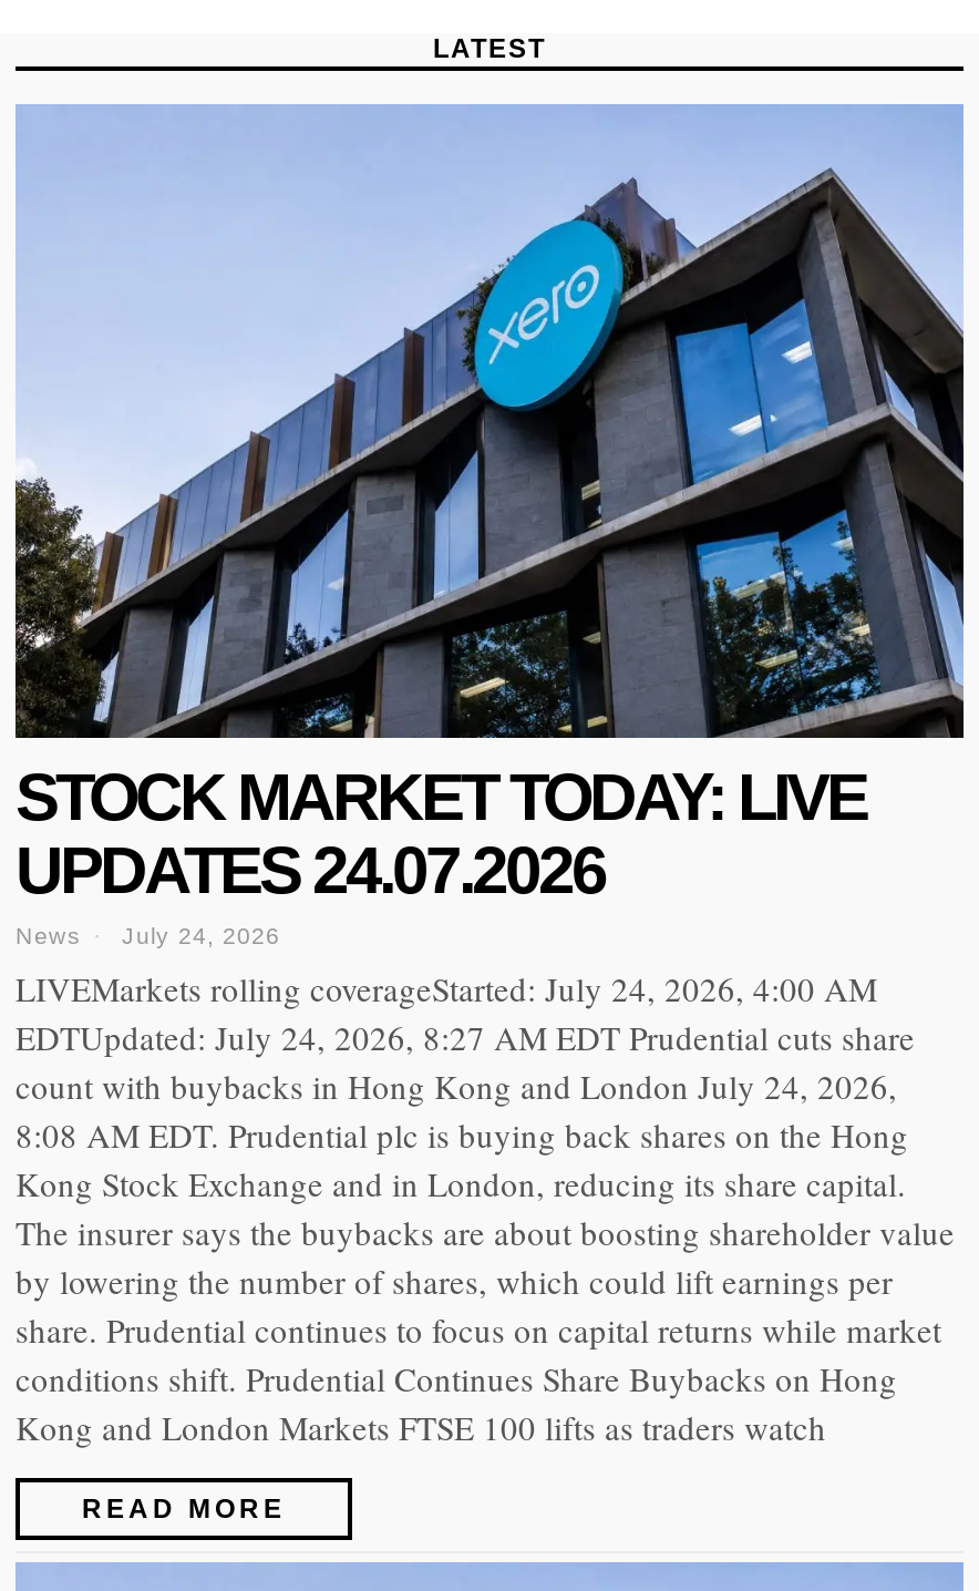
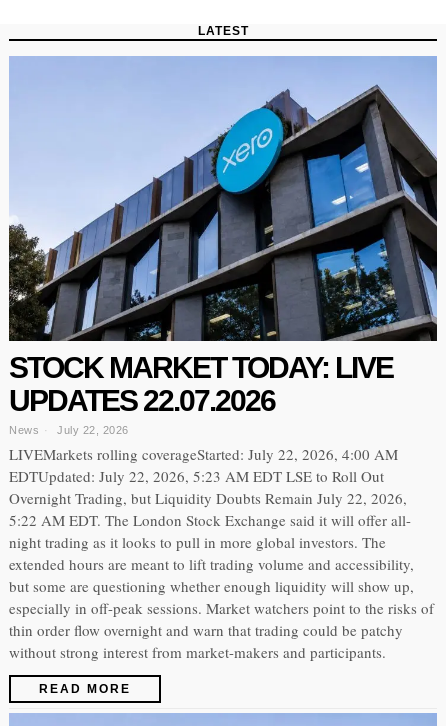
- UPDATES 24.07.2026
+ UPDATES 22.07.2026

- July 24, 2026
- LIVEMarkets rolling coverageStarted: July 24, 2026, 4:00 AM
- EDTUpdated: July 24, 2026, 8:27 AM EDT Prudential cuts share
- count with buybacks in Hong Kong and London July 24, 2026,
- 8:08 AM EDT. Prudential plc is buying back shares on the Hong
- Kong Stock Exchange and in London, reducing its share capital.
- The insurer says the buybacks are about boosting shareholder value
- by lowering the number of shares, which could lift earnings per
- share. Prudential continues to focus on capital returns while market
- conditions shift. Prudential Continues Share Buybacks on Hong
- Kong and London Markets FTSE 100 lifts as traders watch
+ July 22, 2026
+ LIVEMarkets rolling coverageStarted: July 22, 2026, 4:00 AM
+ EDTUpdated: July 22, 2026, 5:23 AM EDT LSE to Roll Out
+ Overnight Trading, but Liquidity Doubts Remain July 22, 2026,
+ 5:22 AM EDT. The London Stock Exchange said it will offer all-
+ night trading as it looks to pull in more global investors. The
+ extended hours are meant to lift trading volume and accessibility,
+ but some are questioning whether enough liquidity will show up,
+ especially in off-peak sessions. Market watchers point to the risks of
+ thin order flow overnight and warn that trading could be patchy
+ without strong interest from market-makers and participants.
